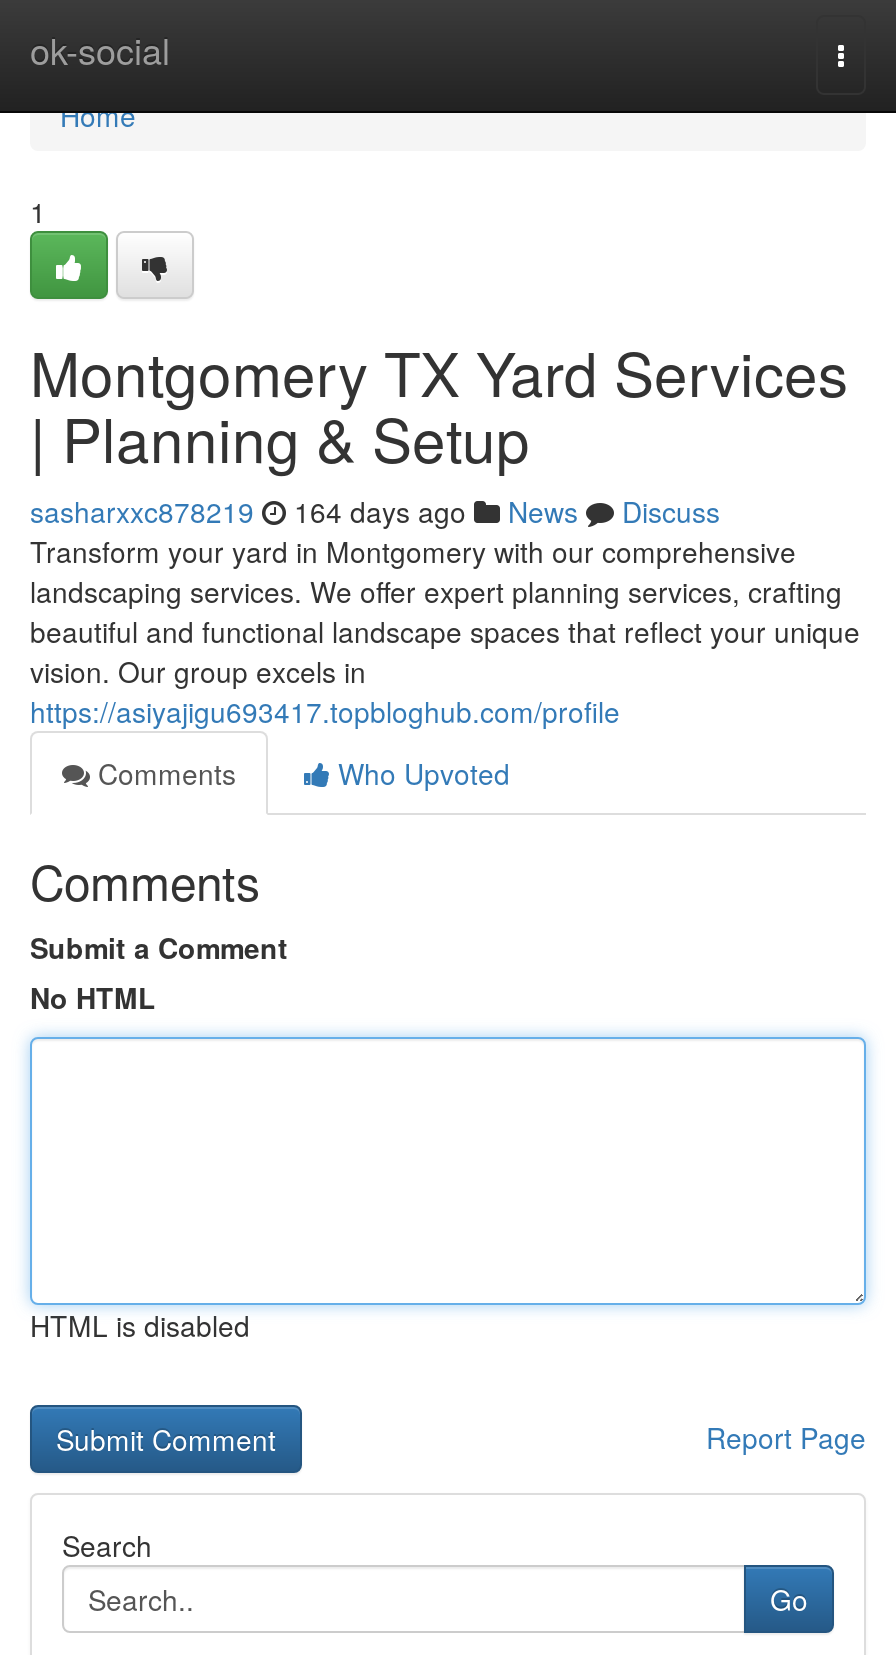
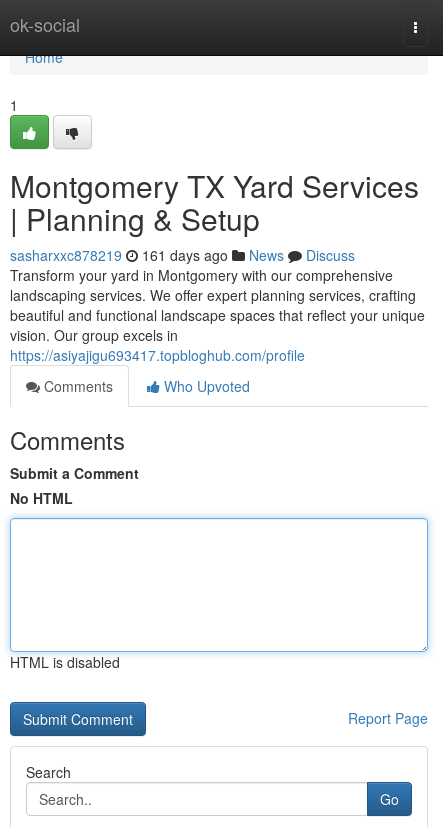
- sasharxxc878219 164 days ago News Discuss
+ sasharxxc878219 161 days ago News Discuss
